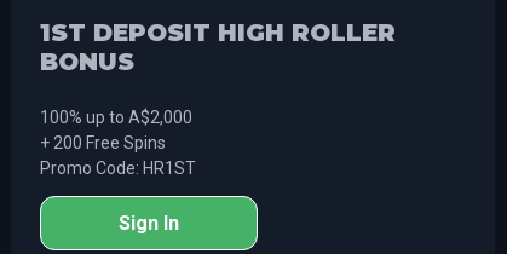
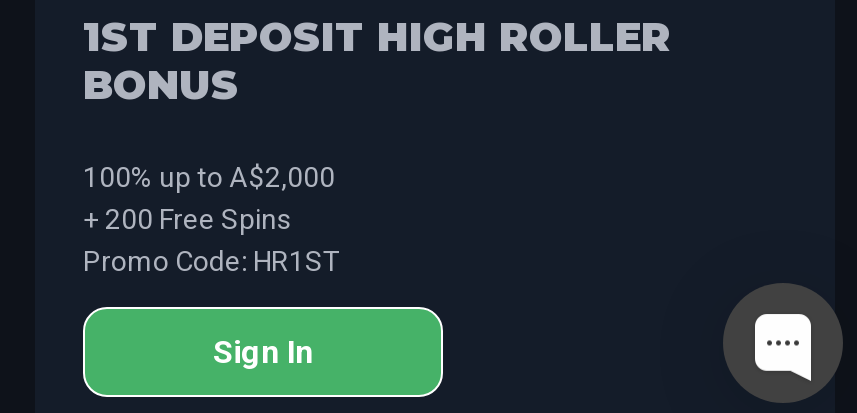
+ [image]
